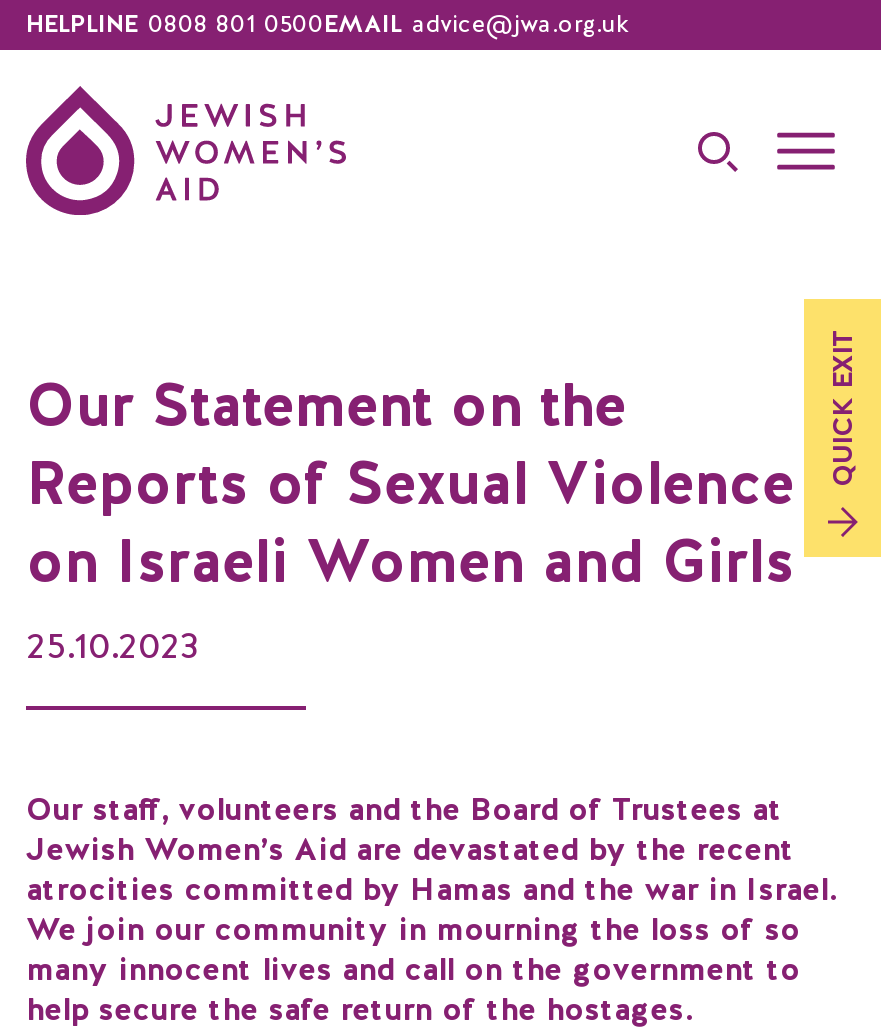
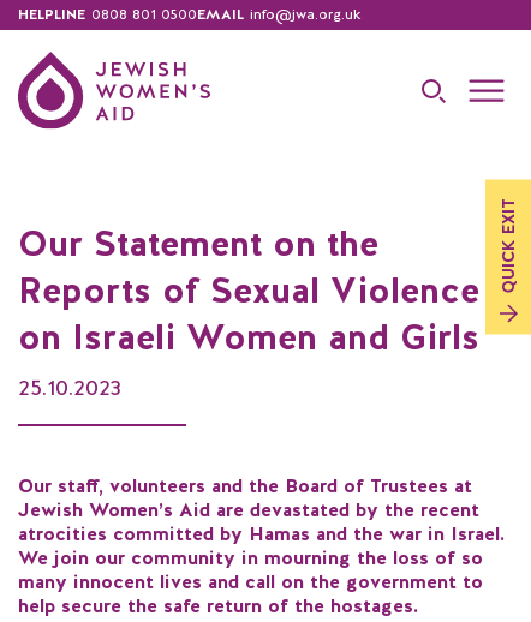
- HELPLINE 0808 801 0500EMAIL advice@jwa.org.uk
+ HELPLINE 0808 801 0500EMAIL info@jwa.org.uk
